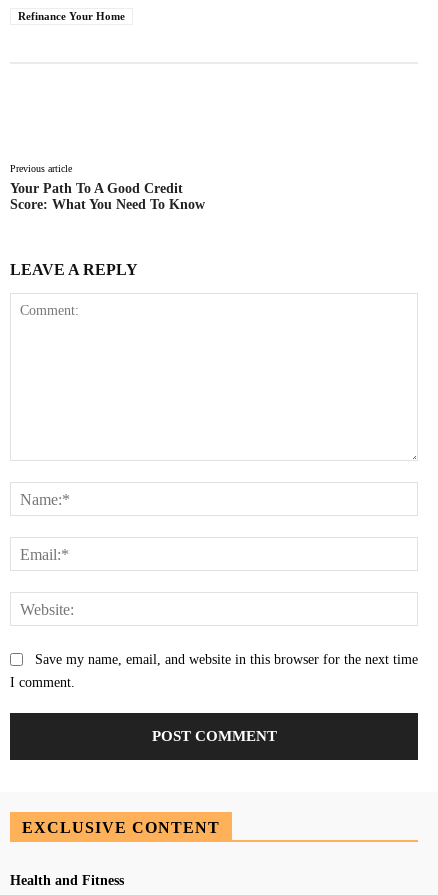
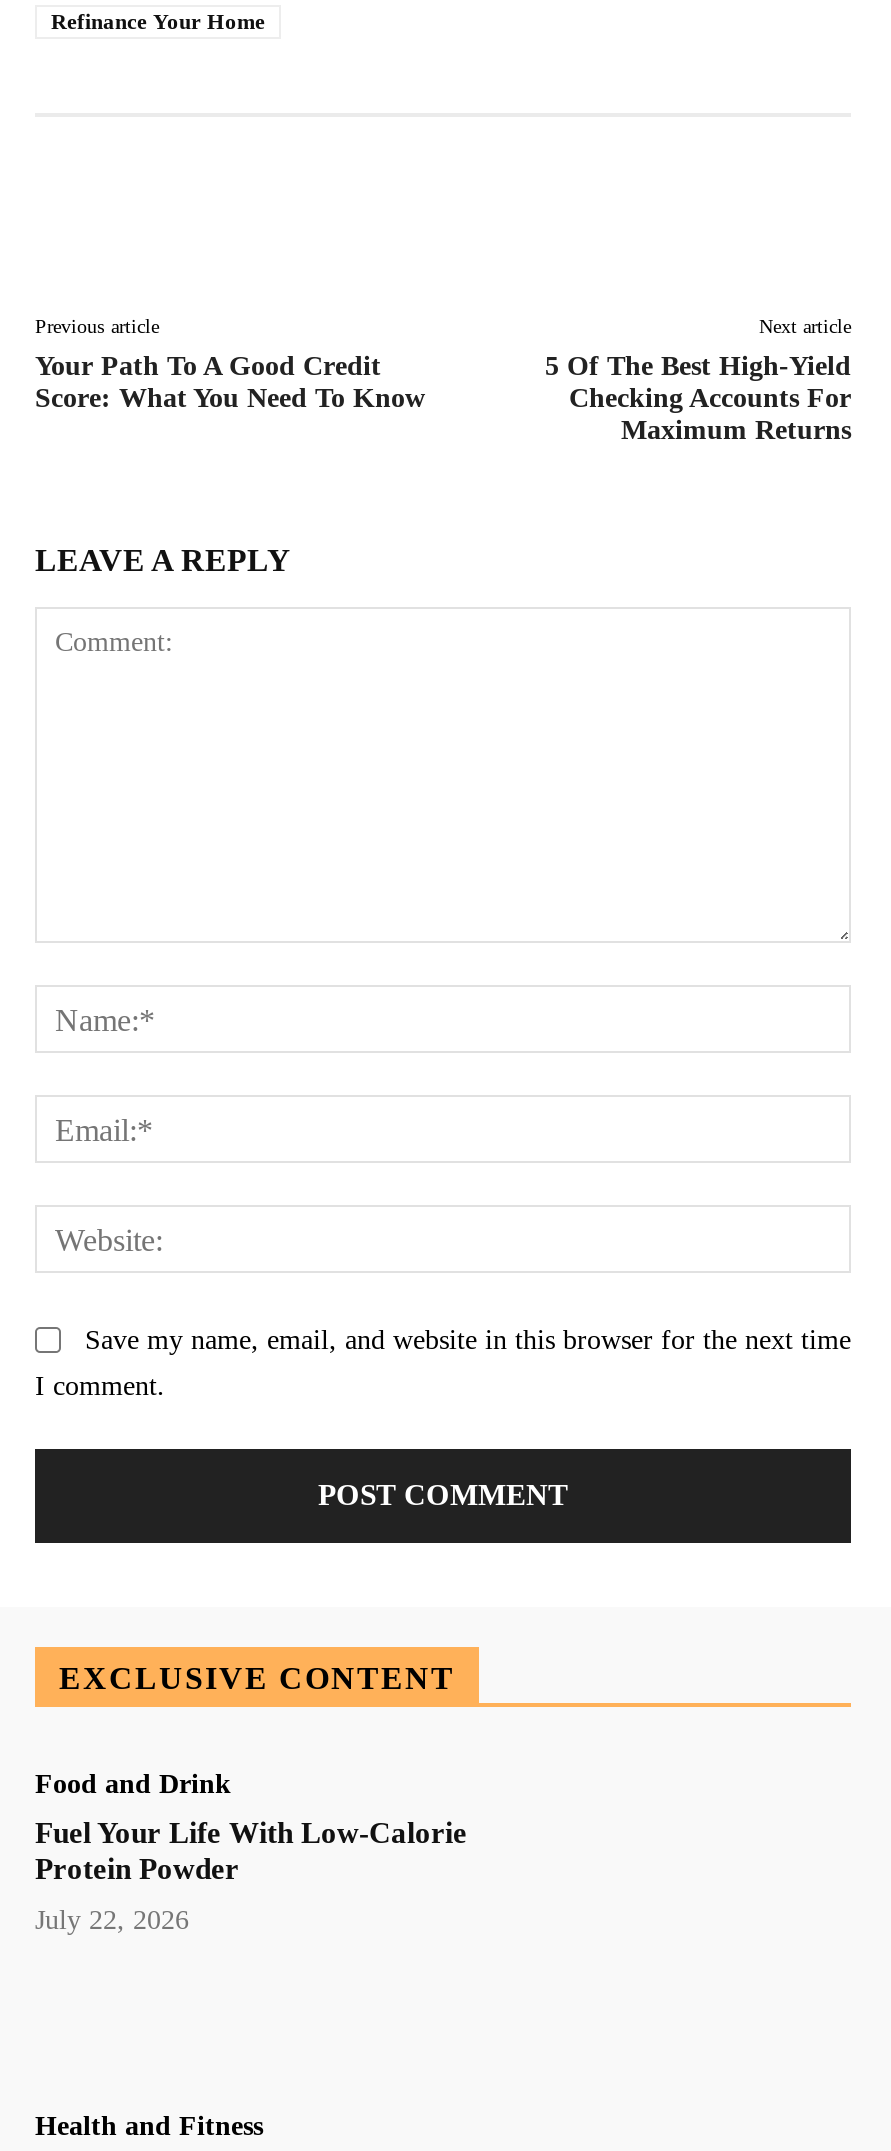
+ Next article
+ 5 Of The Best High-Yield
+ Checking Accounts For
+ Maximum Returns

+ Food and Drink
+ Fuel Your Life With Low-Calorie
+ Protein Powder
+ July 22, 2026
